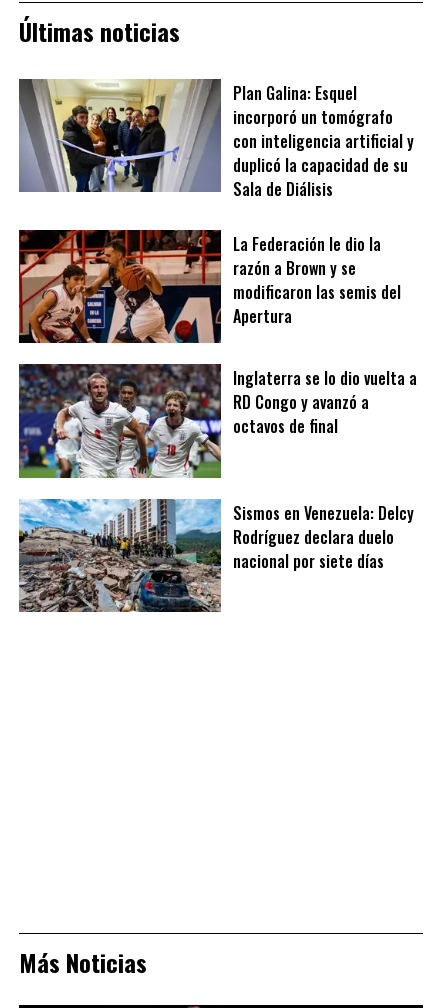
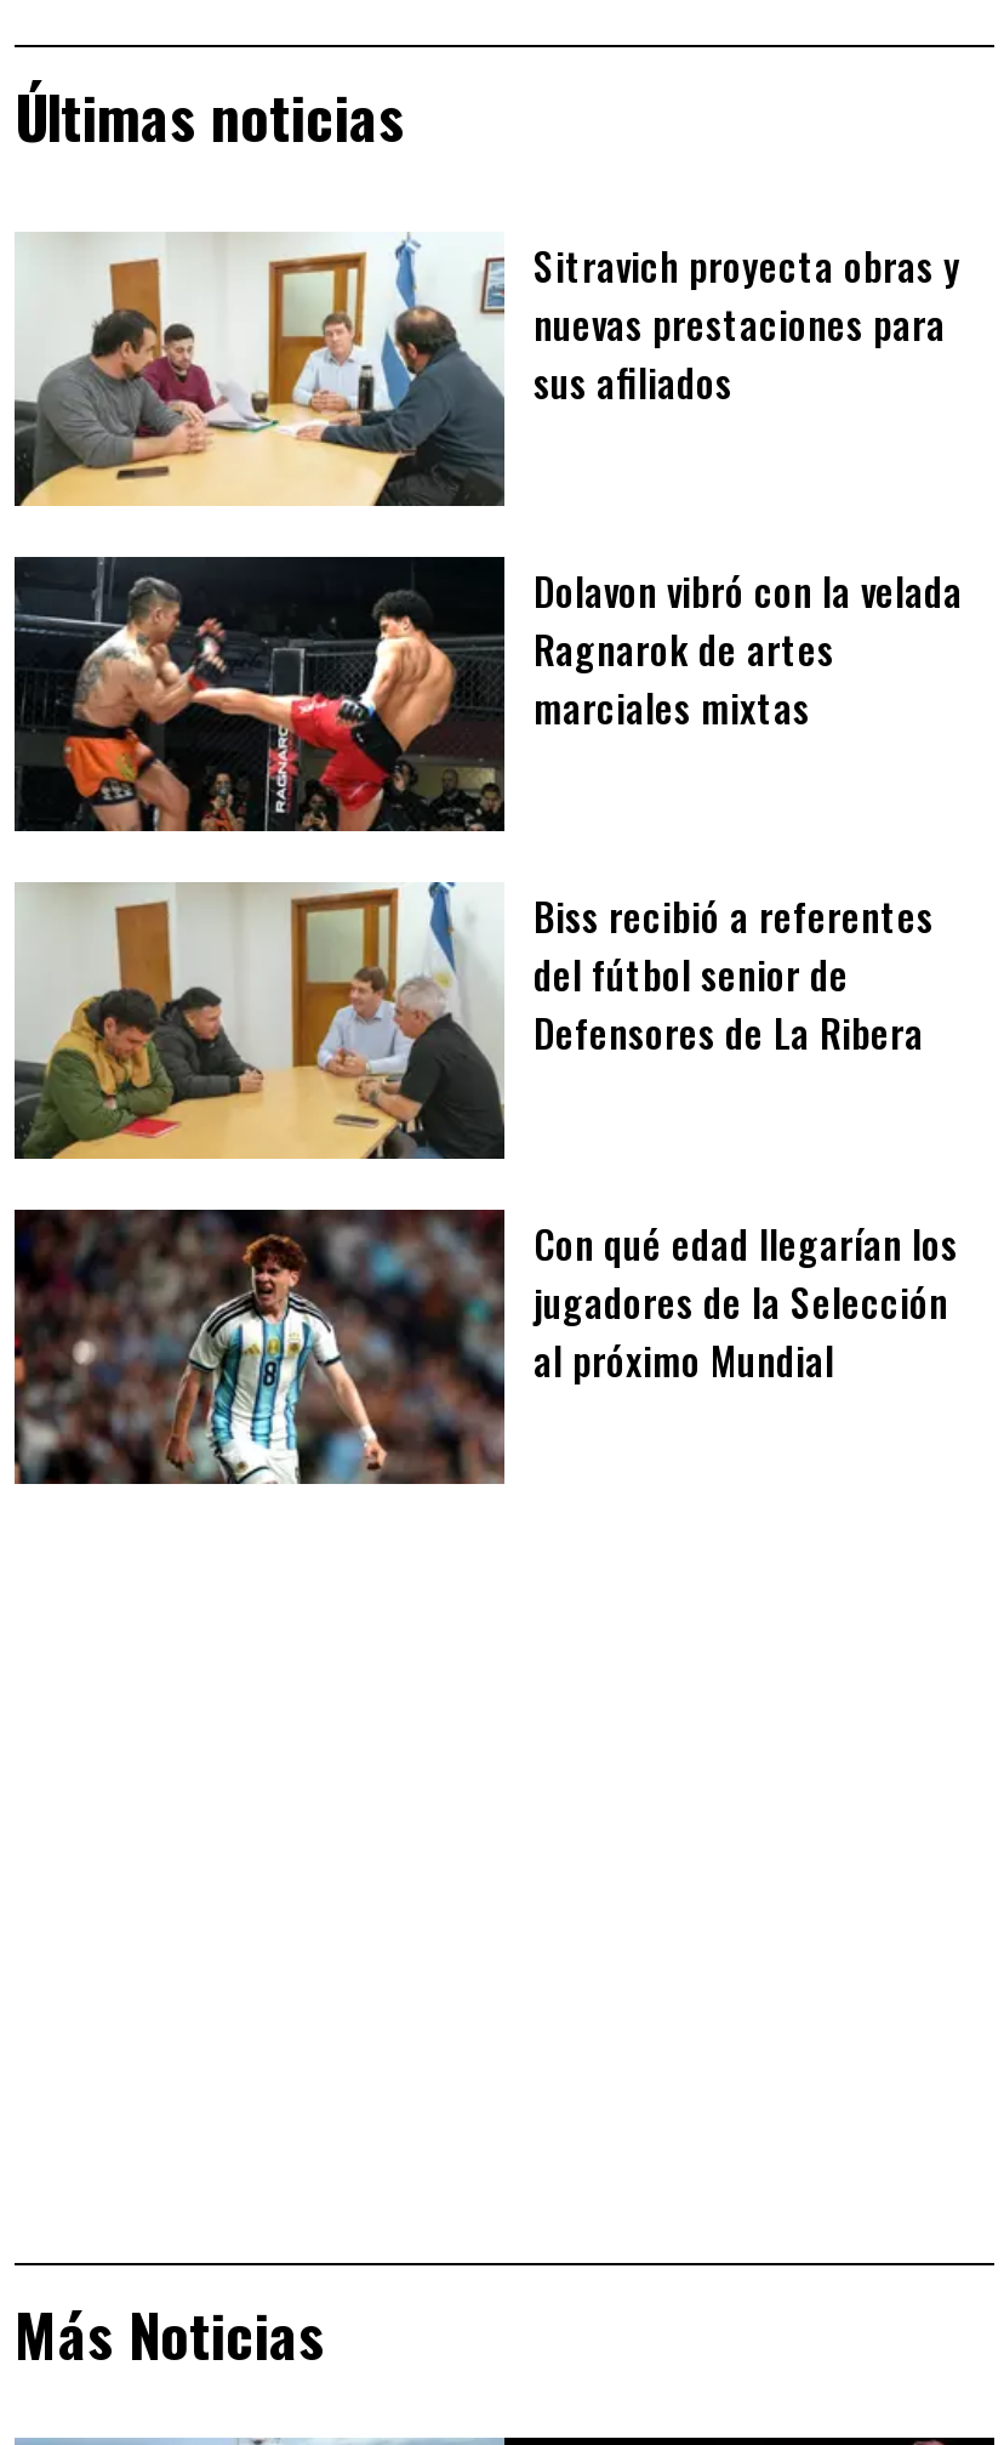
- [image]
- Plan Galina: Esquel
- incorporó un tomógrafo
- con inteligencia artificial y
- duplicó la capacidad de su
- Sala de Diálisis
+ [image]
+ Sitravich proyecta obras y
+ nuevas prestaciones para
+ sus afiliados

- [image]
- La Federación le dio la
- razón a Brown y se
- modificaron las semis del
- Apertura
+ [image]
+ Dolavon vibró con la velada
+ Ragnarok de artes
+ marciales mixtas

- [image]
- Inglaterra se lo dio vuelta a
- RD Congo y avanzó a
- octavos de final
+ [image]
+ Biss recibió a referentes
+ del fútbol senior de
+ Defensores de La Ribera

- [image]
- Sismos en Venezuela: Delcy
- Rodríguez declara duelo
- nacional por siete días
+ [image]
+ Con qué edad llegarían los
+ jugadores de la Selección
+ al próximo Mundial
